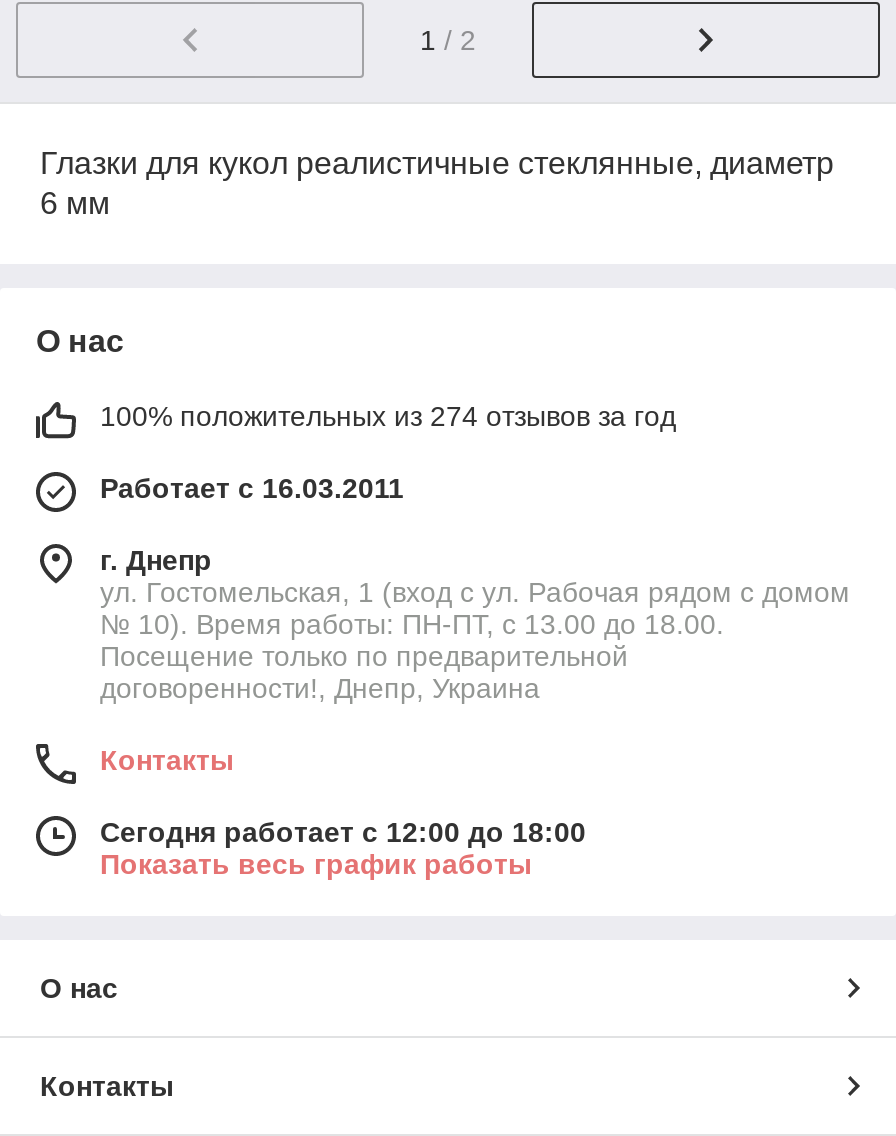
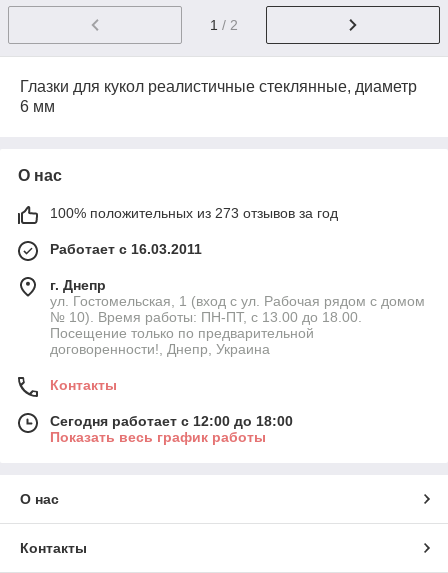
- 100% положительных из 274 отзывов за год
+ 100% положительных из 273 отзывов за год
